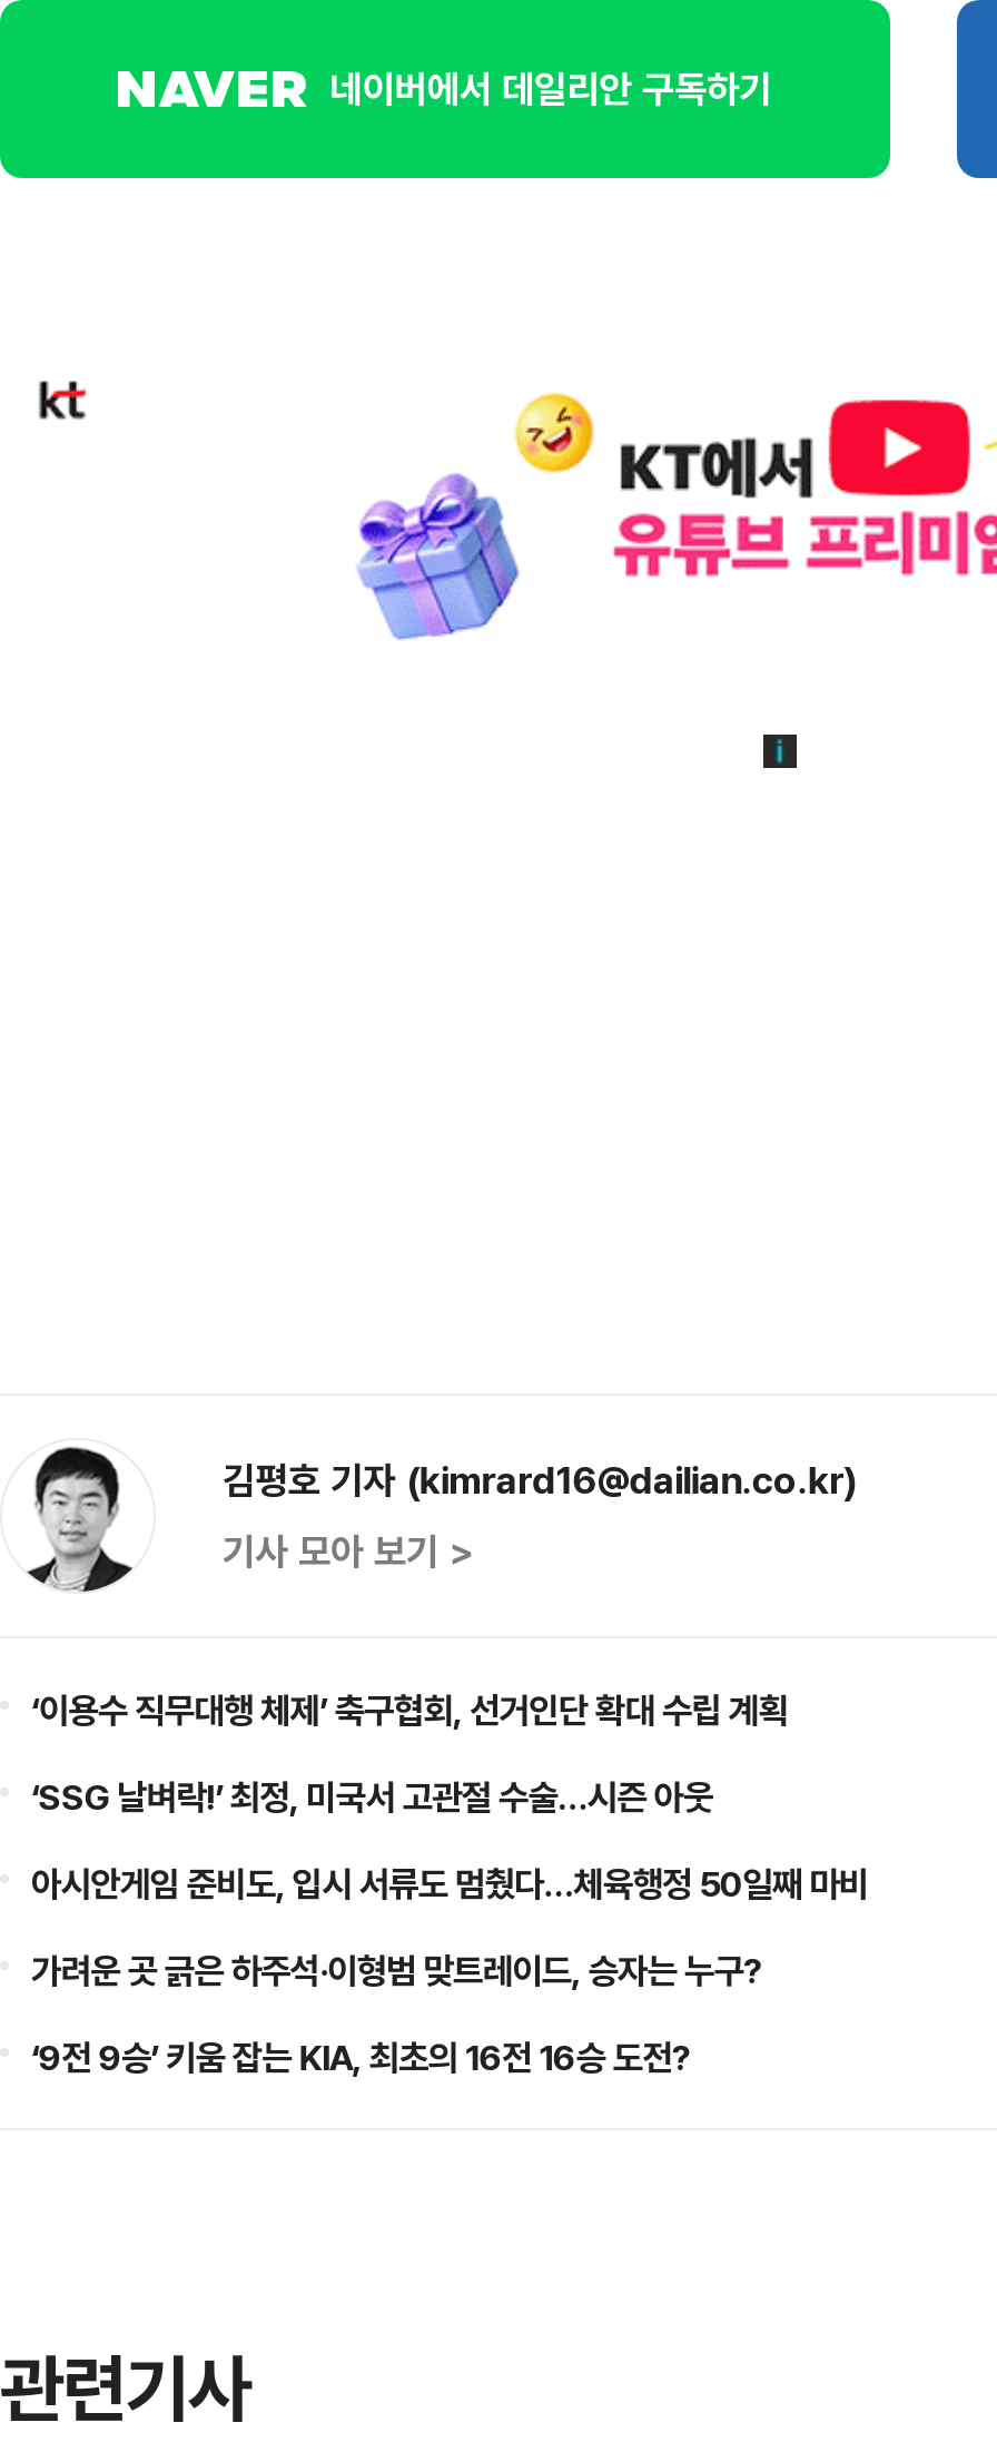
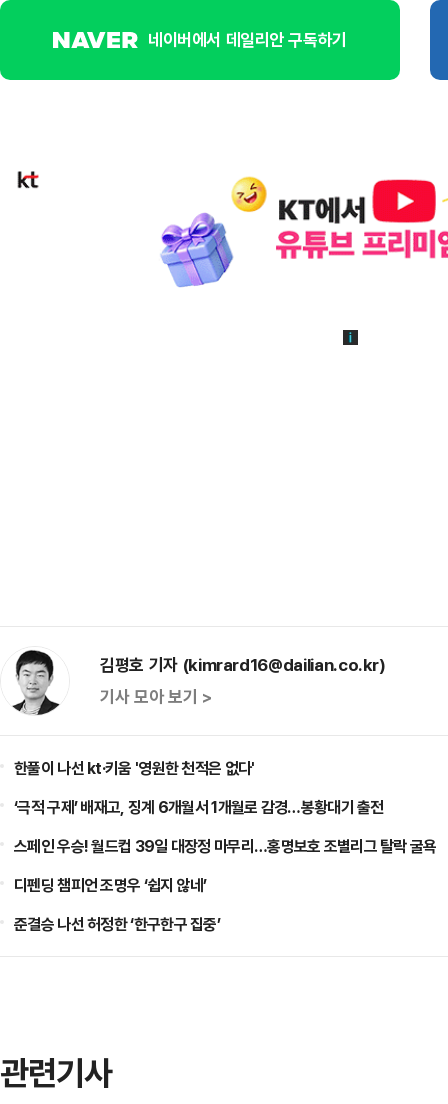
- ‘이용수 직무대행 체제’ 축구협회, 선거인단 확대 수립 계획
+ 한풀이 나선 kt·키움 '영원한 천적은 없다'

- ‘SSG 날벼락!’ 최정, 미국서 고관절 수술…시즌 아웃
+ ‘극적 구제’ 배재고, 징계 6개월서 1개월로 감경…봉황대기 출전

- 아시안게임 준비도, 입시 서류도 멈췄다…체육행정 50일째 마비
+ 스페인 우승! 월드컵 39일 대장정 마무리…홍명보호 조별리그 탈락 굴욕

- 가려운 곳 긁은 하주석·이형범 맞트레이드, 승자는 누구?
+ 디펜딩 챔피언 조명우 ‘쉽지 않네’

- ‘9전 9승’ 키움 잡는 KIA, 최초의 16전 16승 도전?
+ 준결승 나선 허정한 ‘한구한구 집중’
